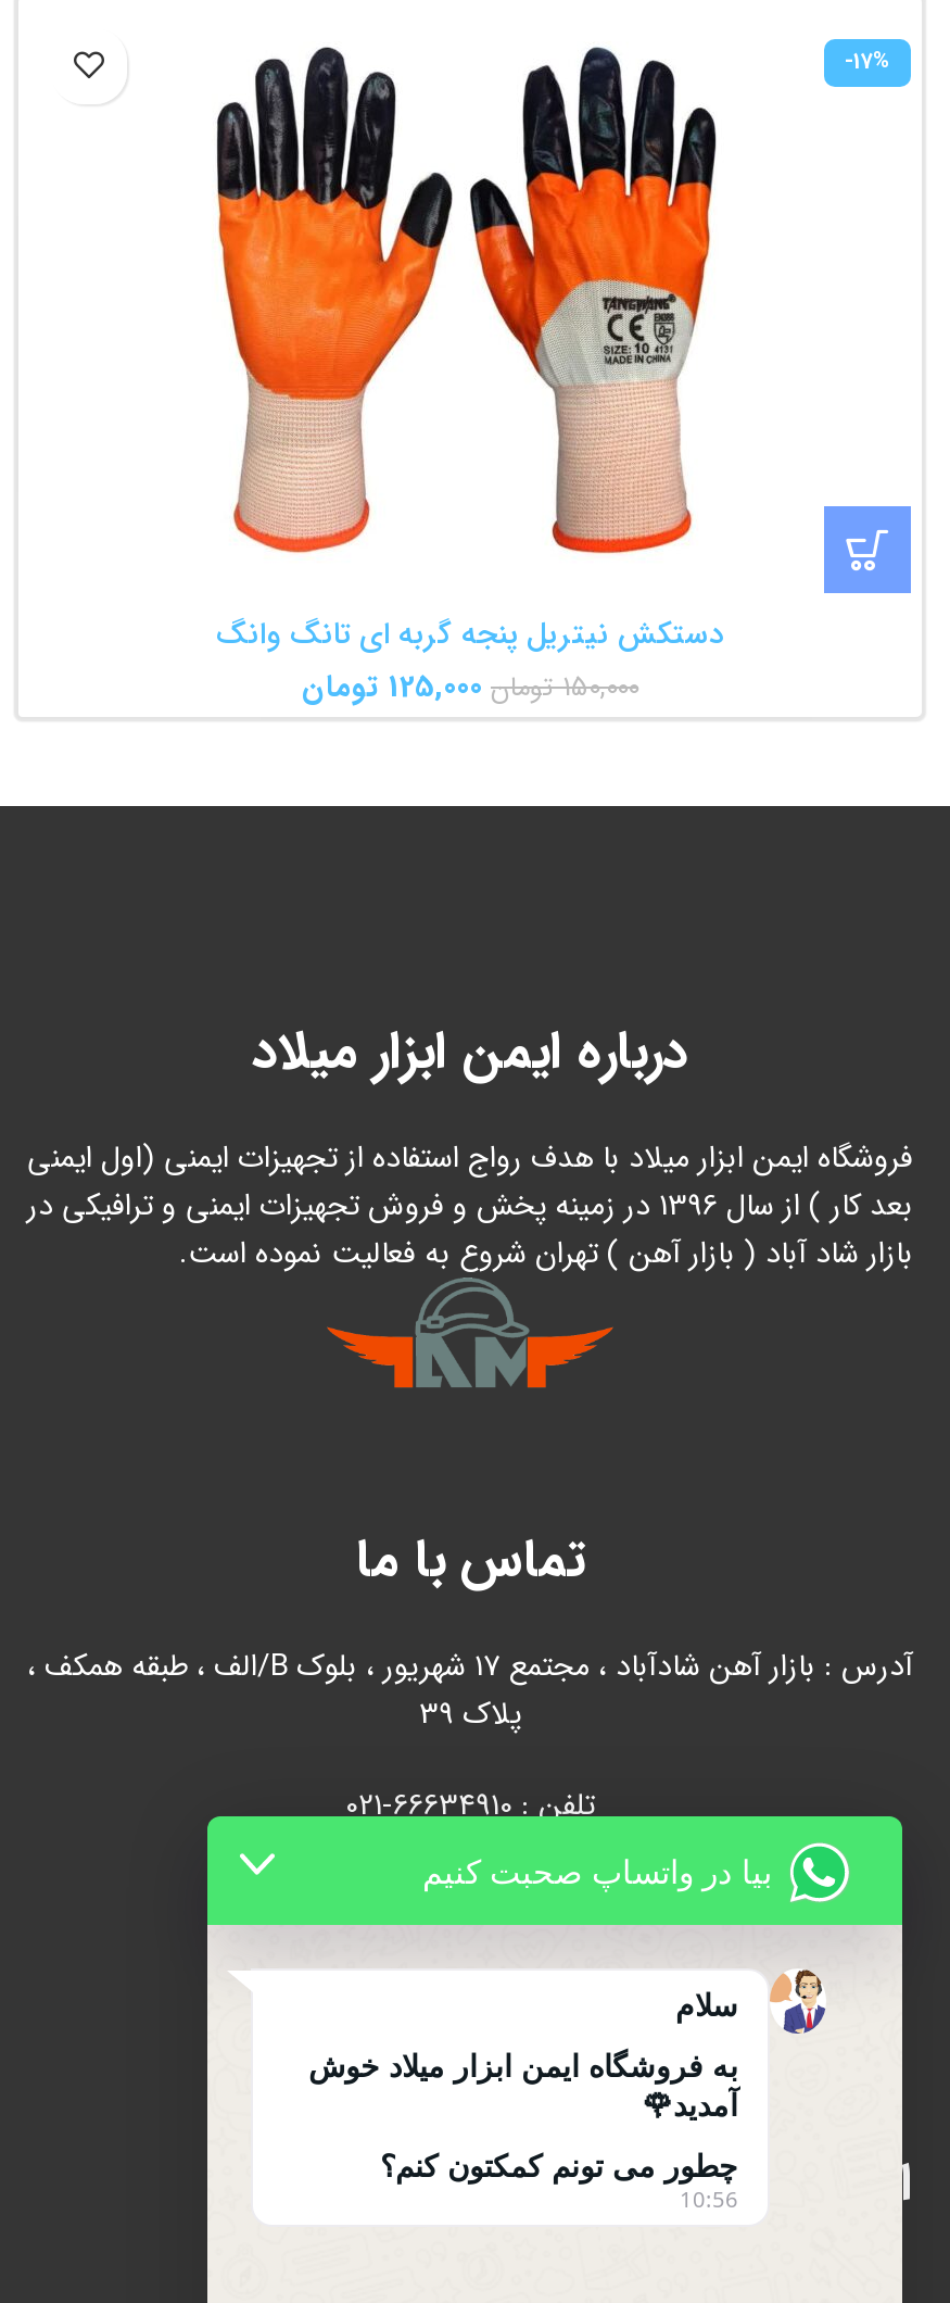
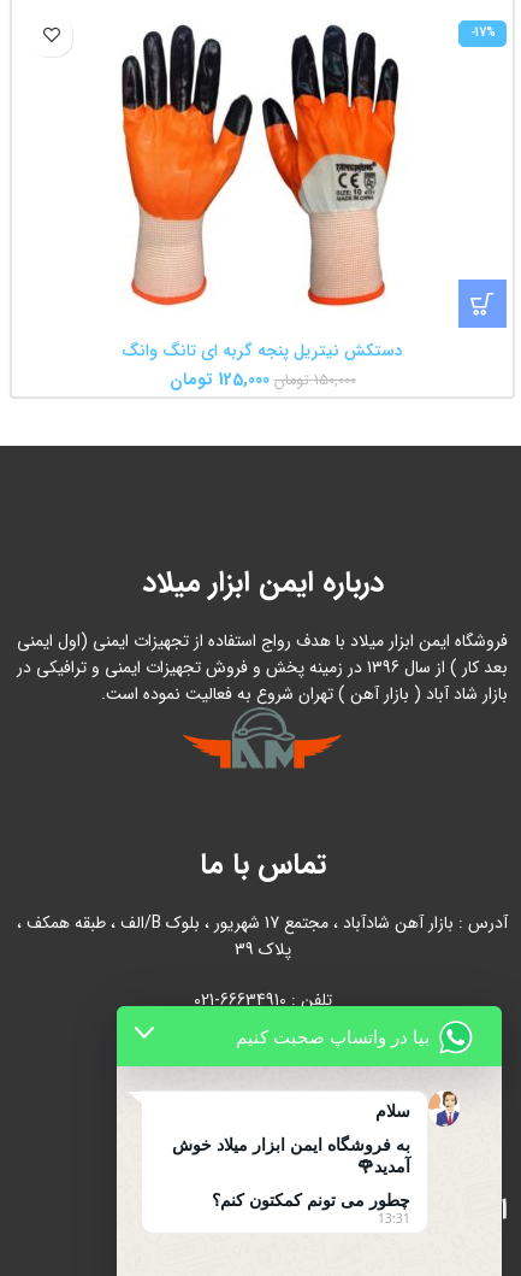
- 10:56
+ 13:31
